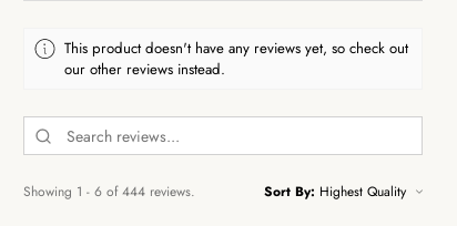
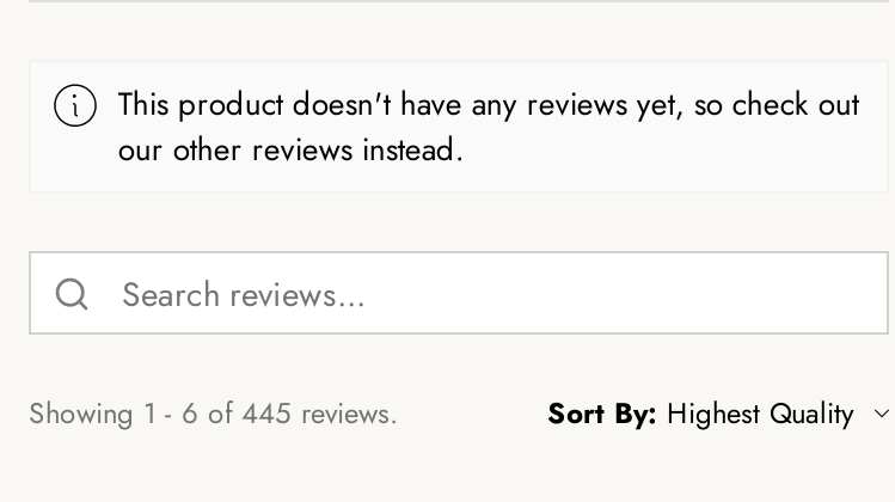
- Showing 1 - 6 of 444 reviews.
+ Showing 1 - 6 of 445 reviews.
